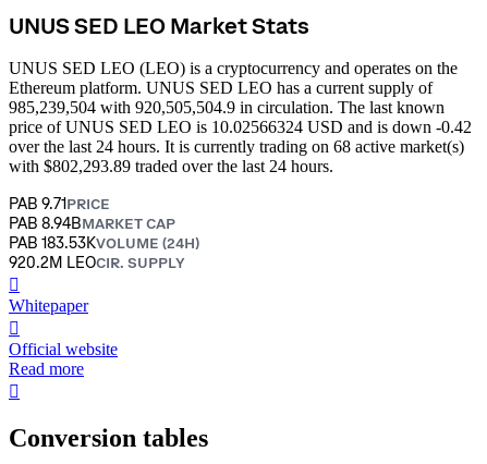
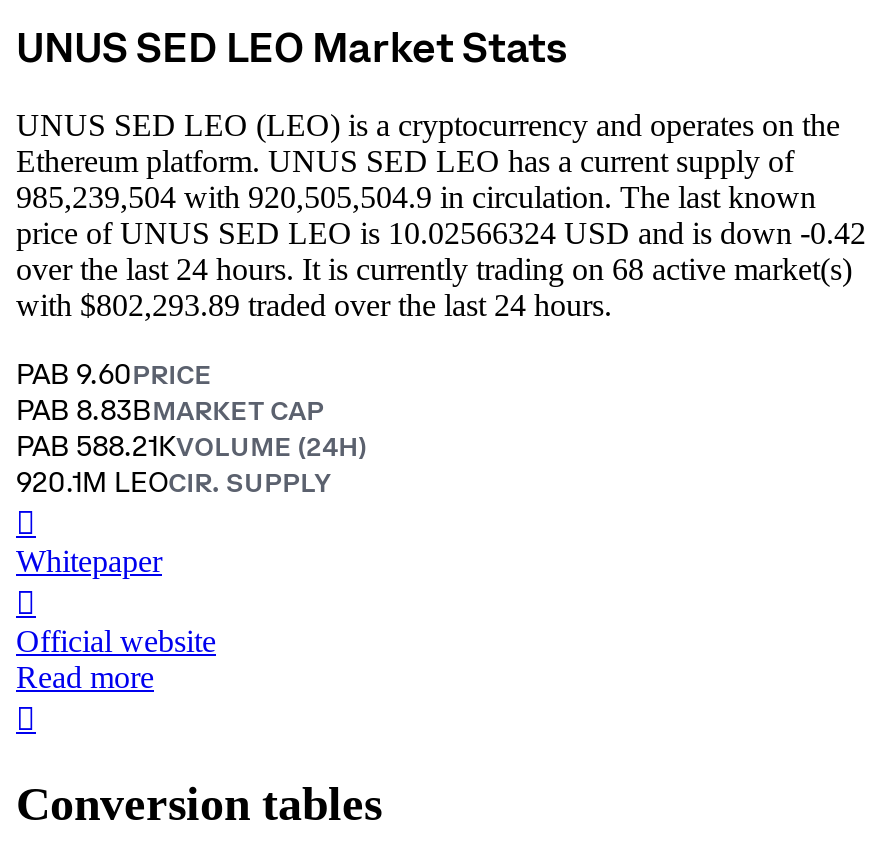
- PAB 9.71PRICE
+ PAB 9.60PRICE

- PAB 8.94BMARKET CAP
+ PAB 8.83BMARKET CAP

- PAB 183.53KVOLUME (24H)
+ PAB 588.21KVOLUME (24H)

- 920.2M LEOCIR. SUPPLY
+ 920.1M LEOCIR. SUPPLY
